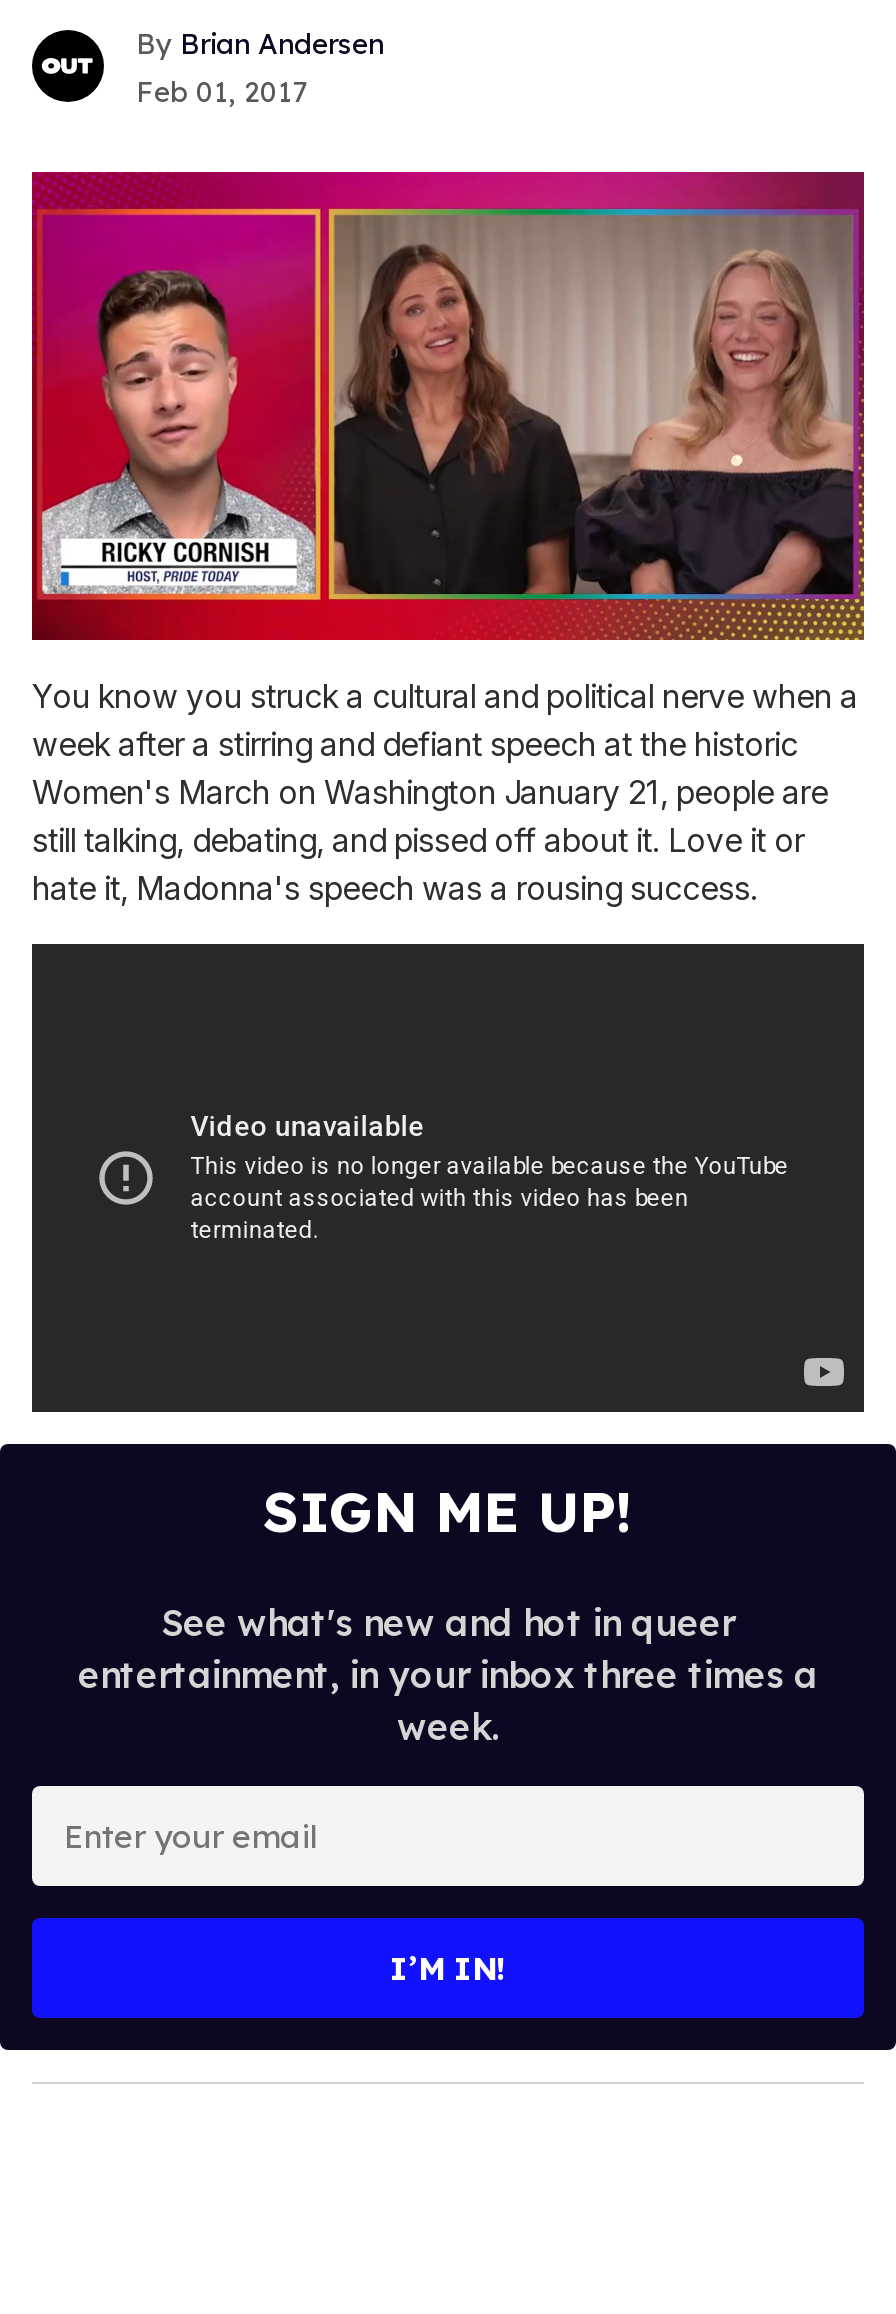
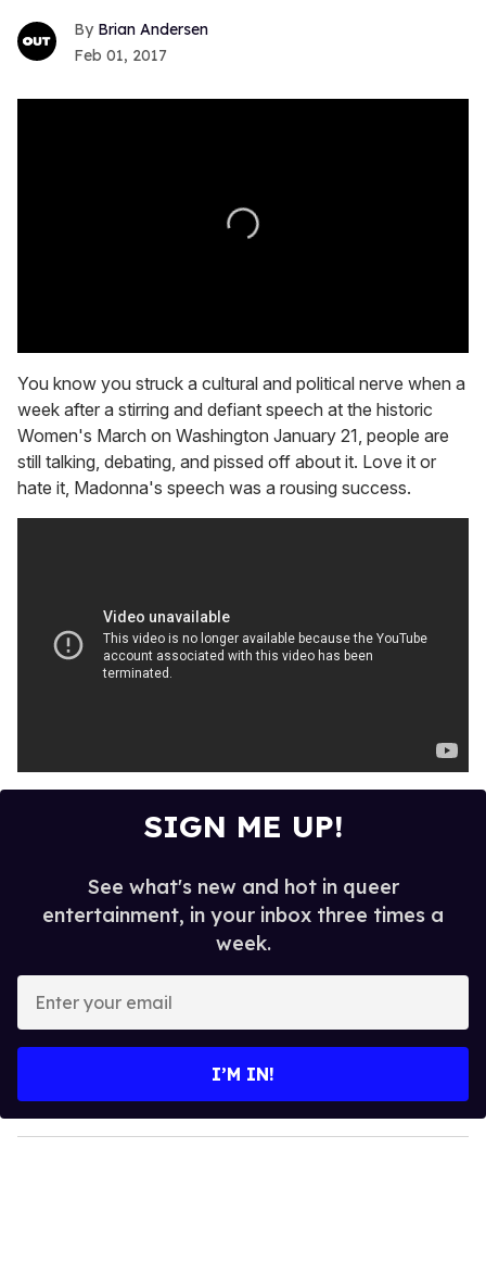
- [image]
